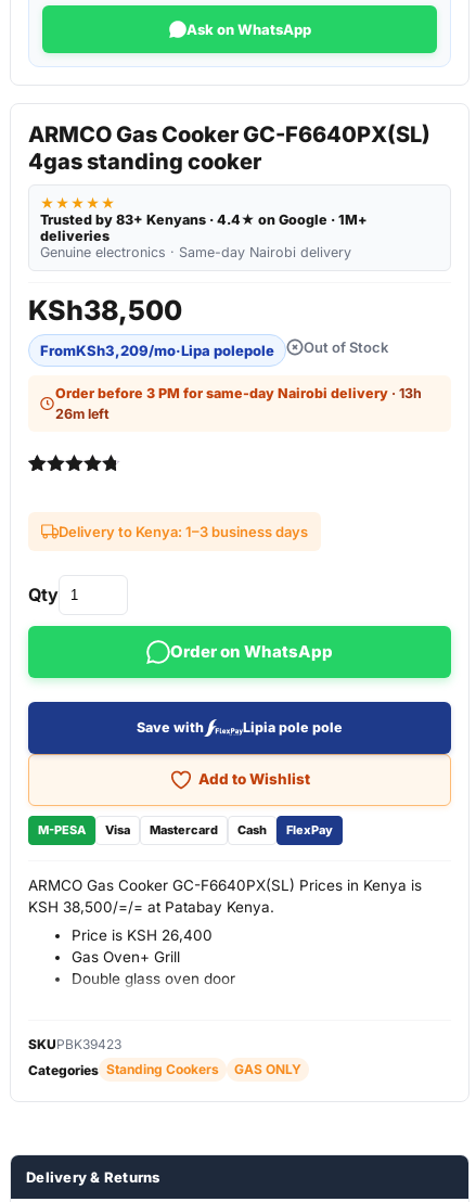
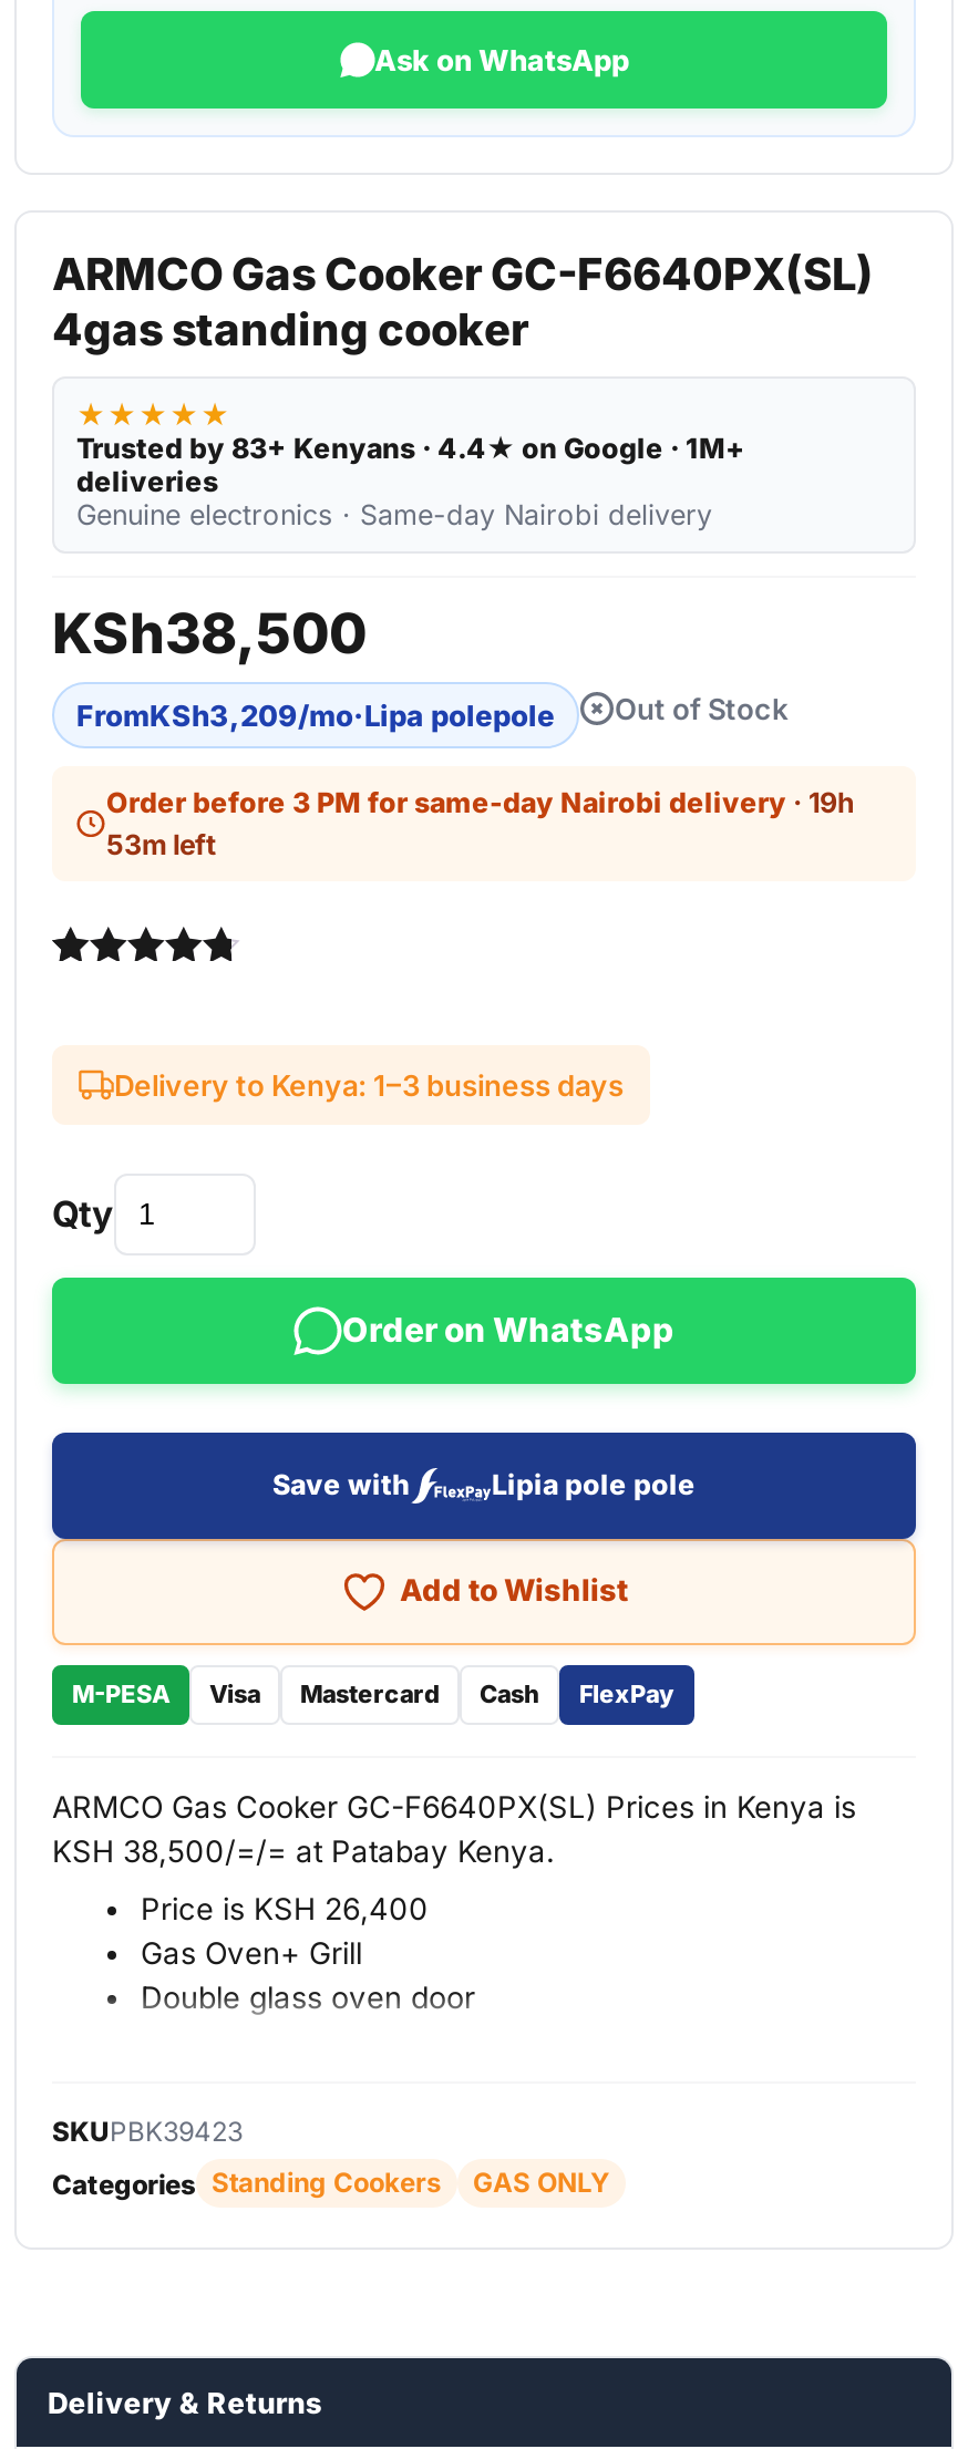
- Order before 3 PM for same-day Nairobi delivery · 13h
+ Order before 3 PM for same-day Nairobi delivery · 19h

- 26m left
+ 53m left
